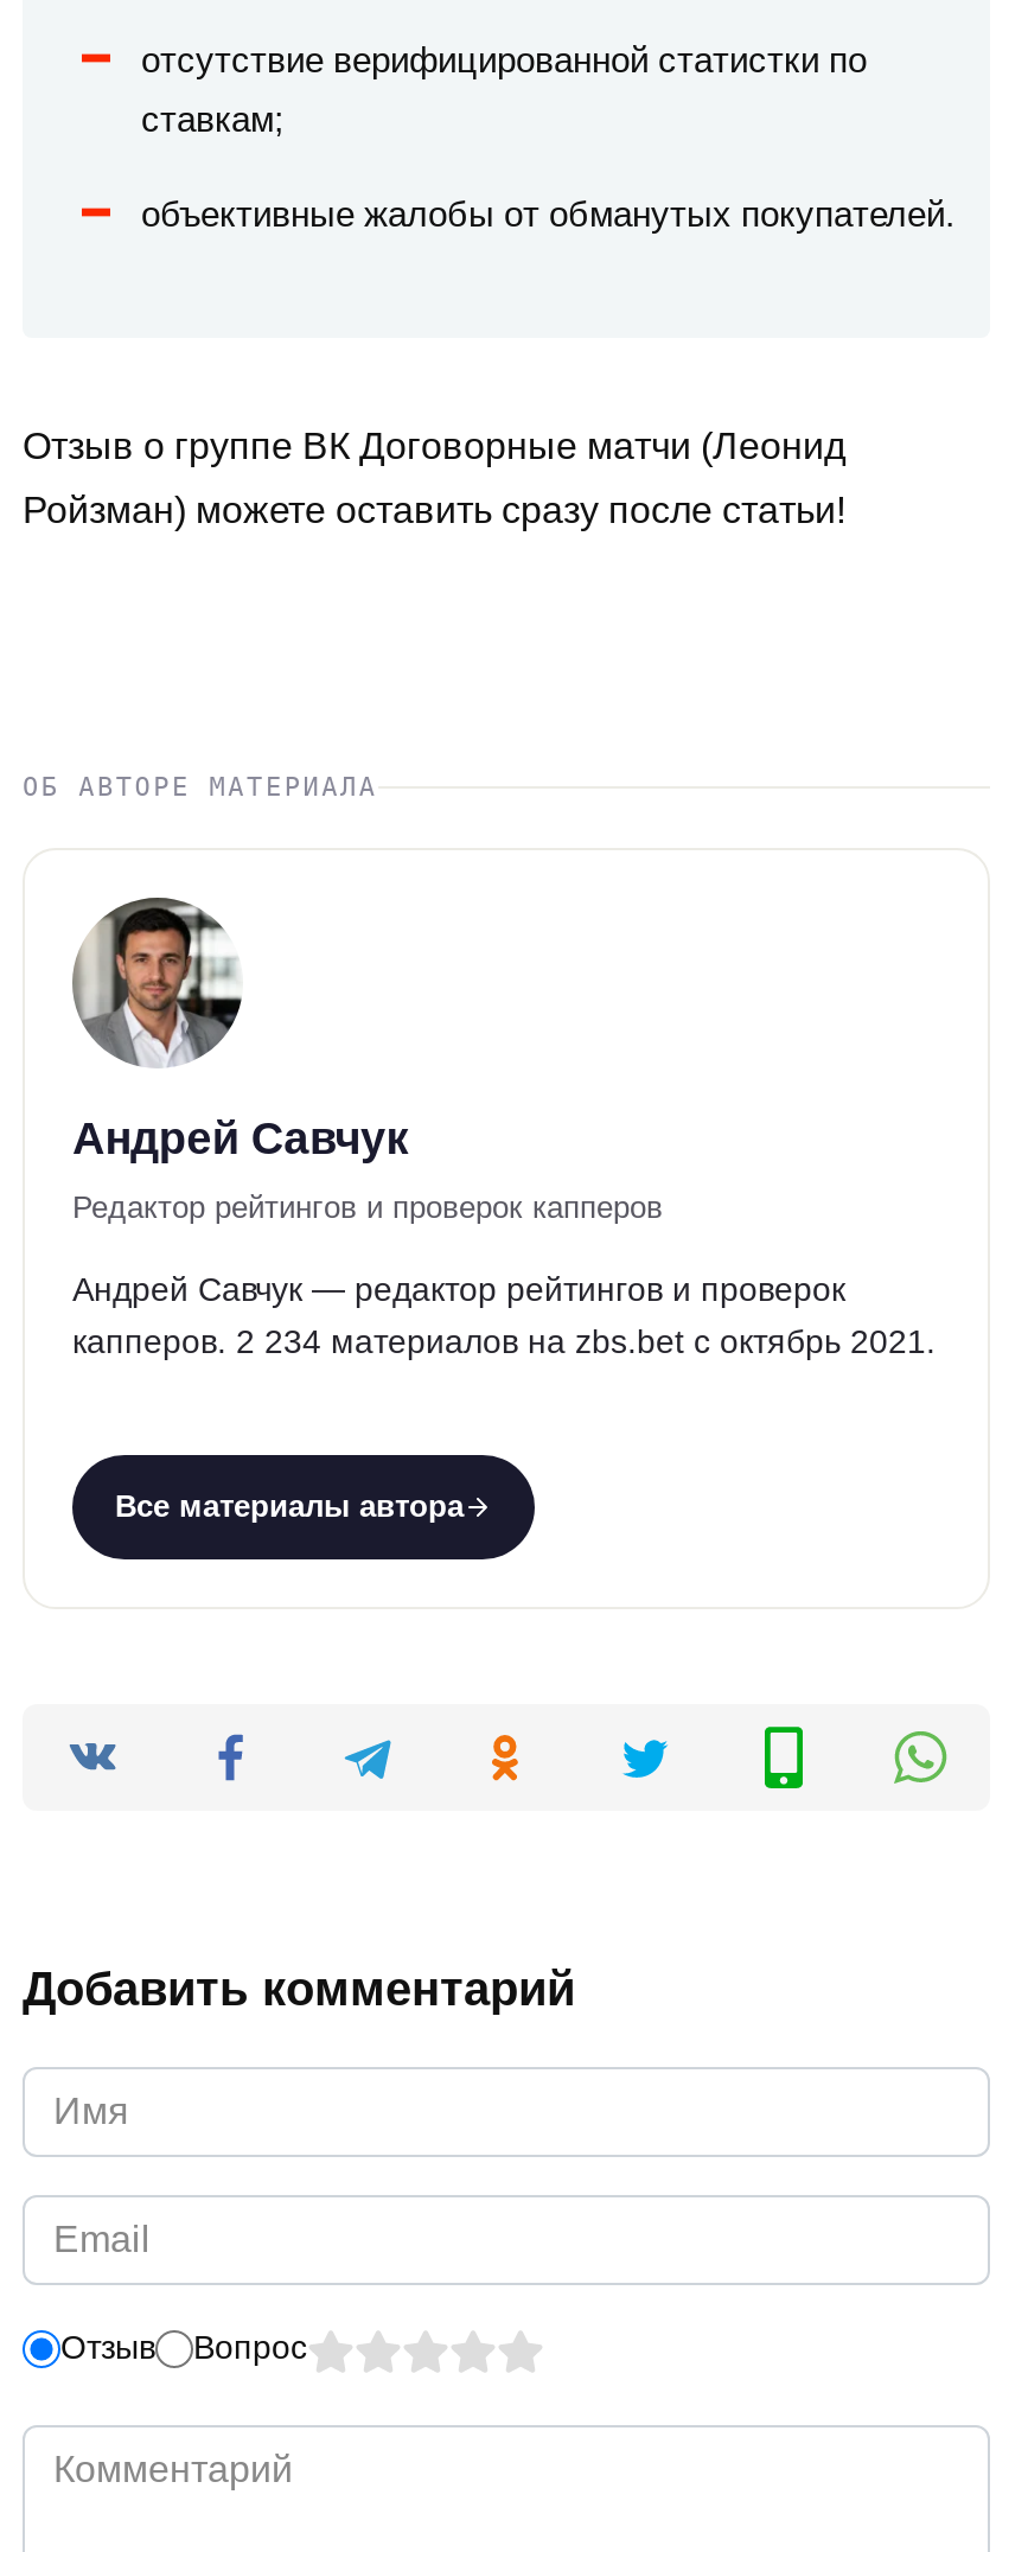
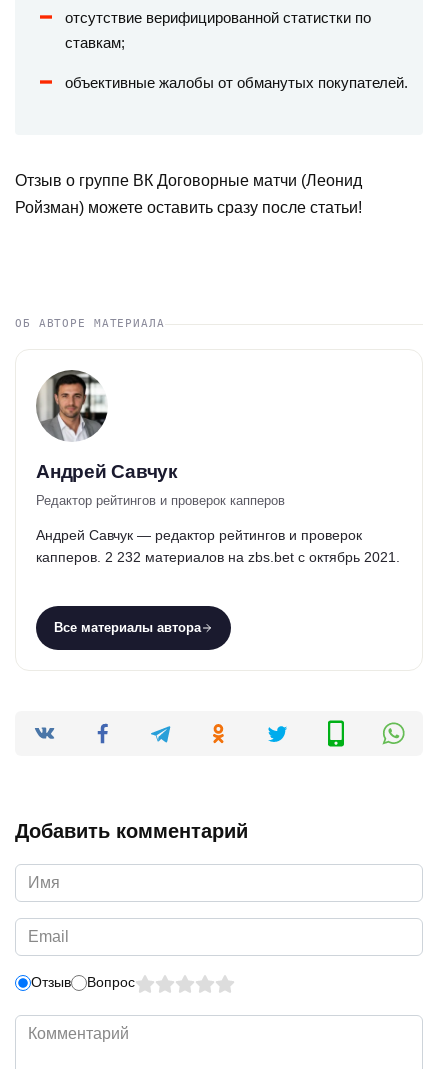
- капперов. 2 234 материалов на zbs.bet с октябрь 2021.
+ капперов. 2 232 материалов на zbs.bet с октябрь 2021.
